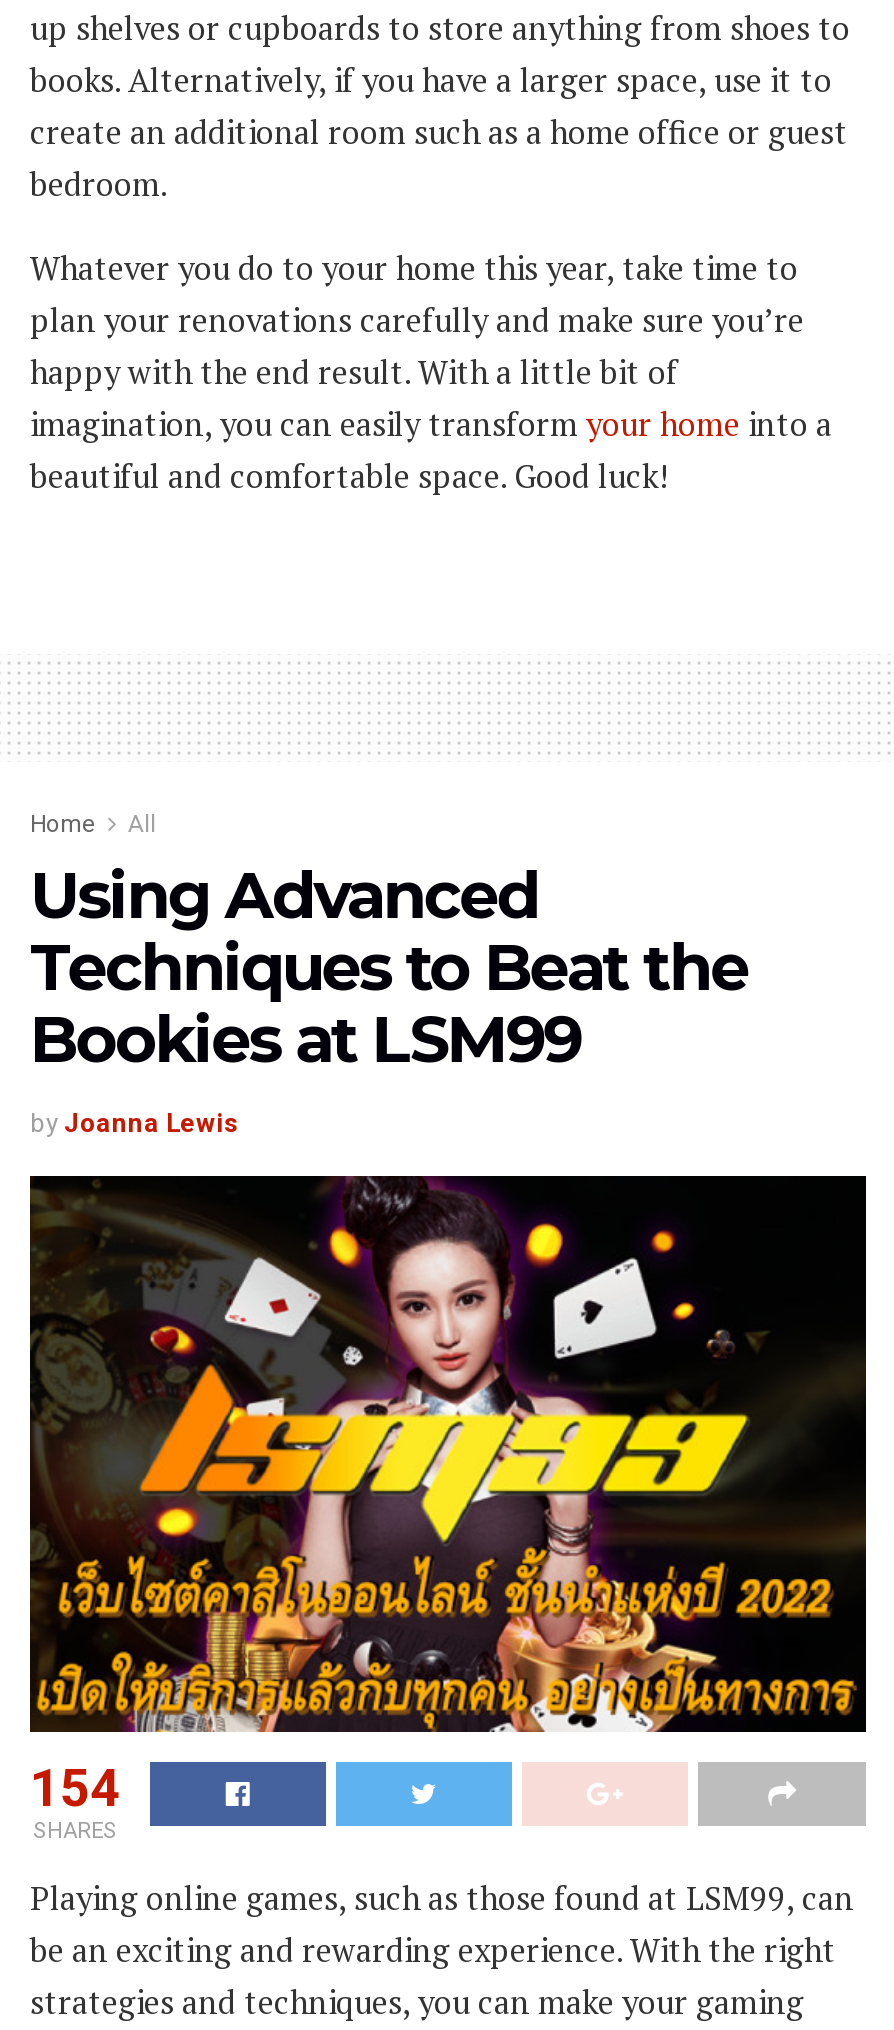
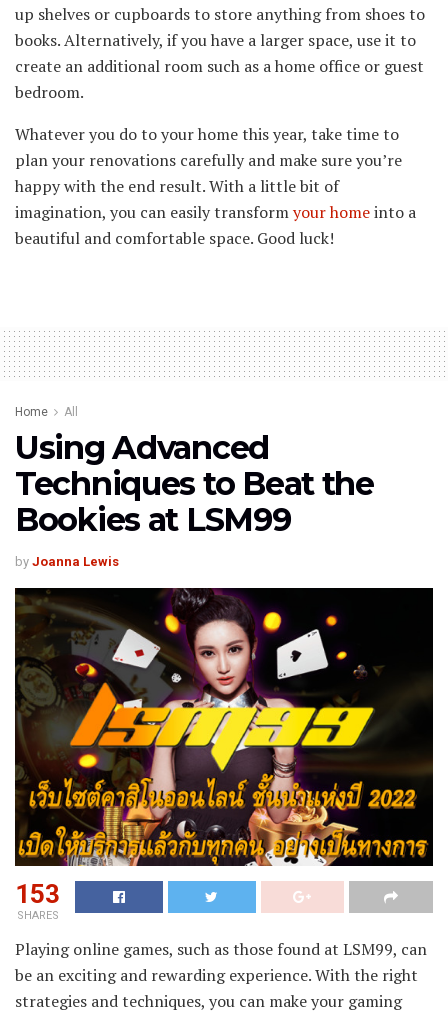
- 154
+ 153
